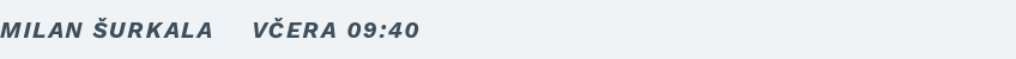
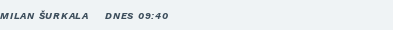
- MILAN ŠURKALA VČERA 09:40
+ MILAN ŠURKALA DNES 09:40
